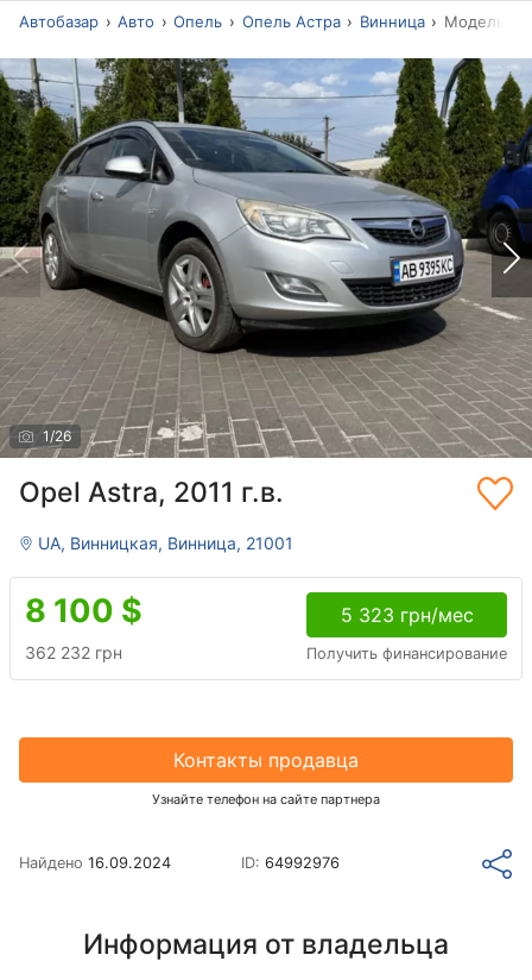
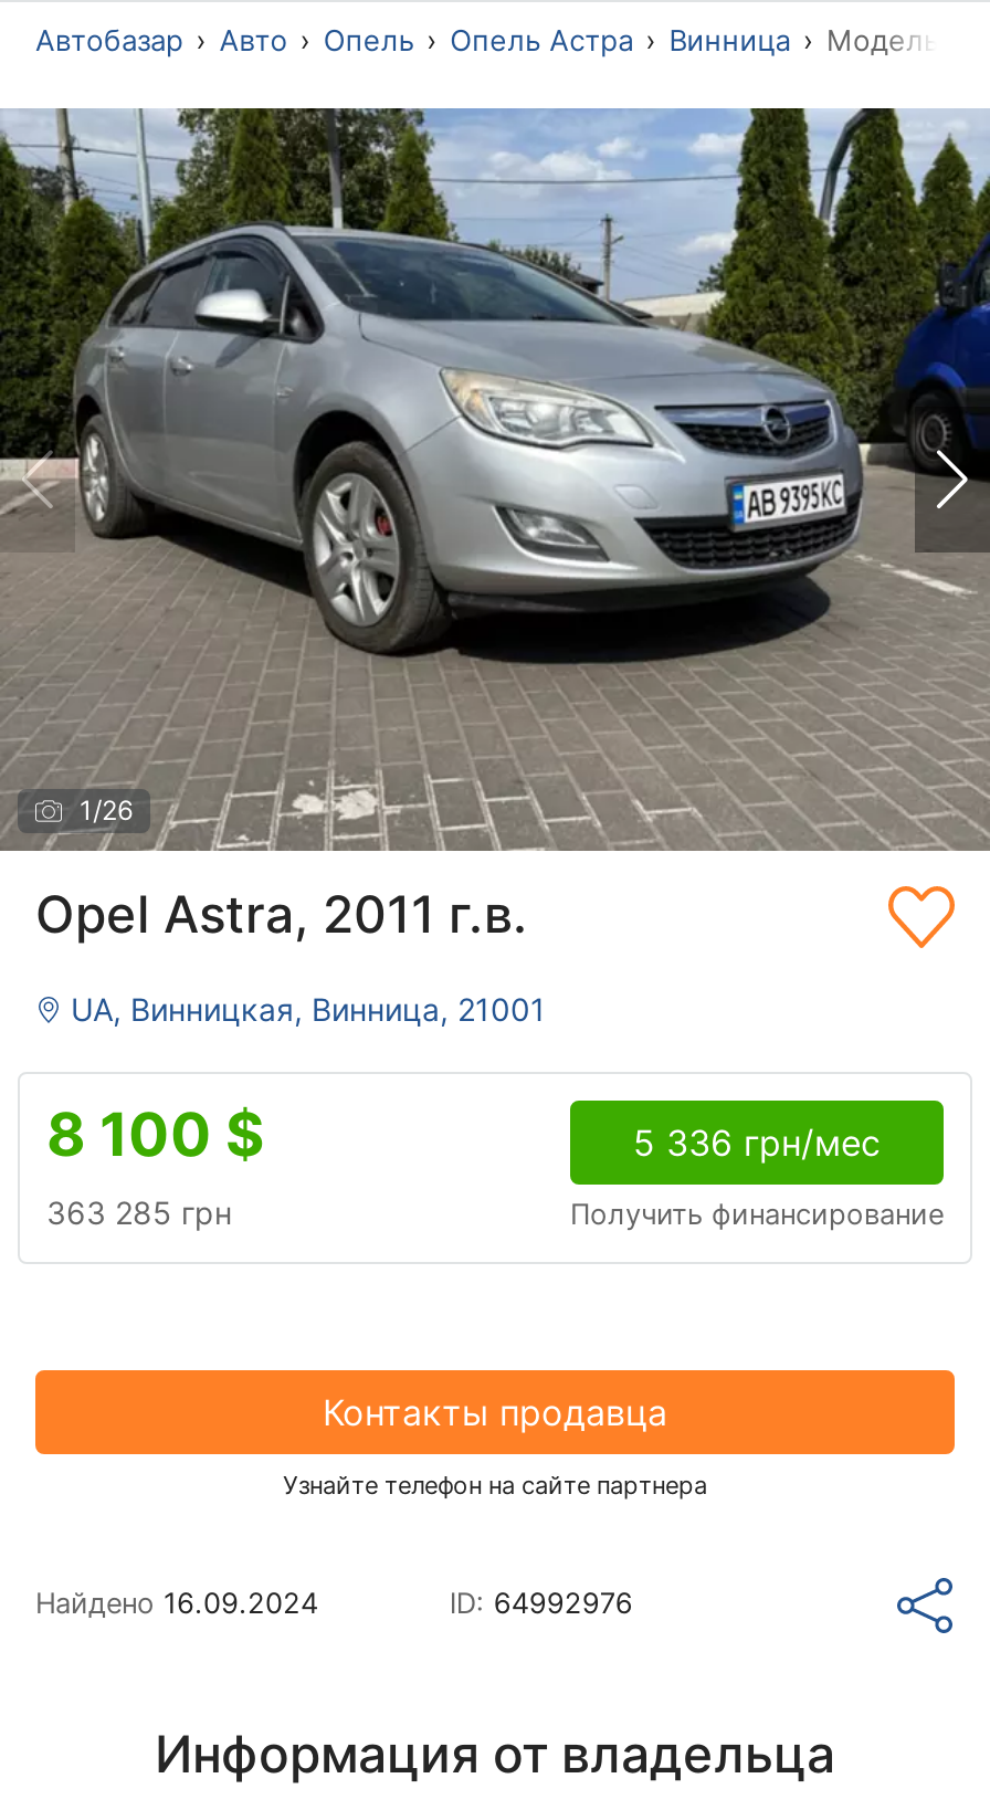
- 5 323 грн/мес
+ 5 336 грн/мес

- 362 232 грн
+ 363 285 грн
